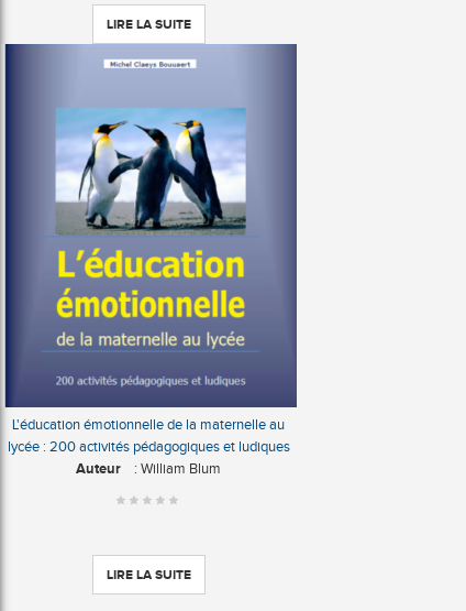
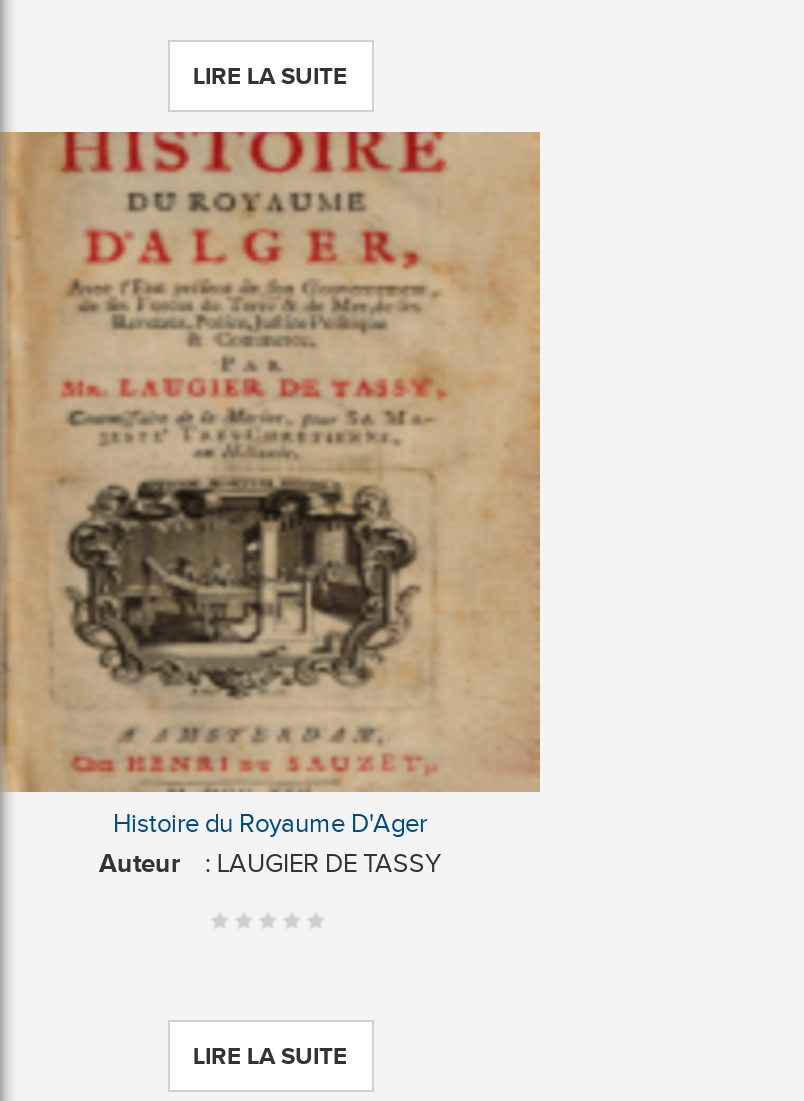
- [image]
- L'éducation émotionnelle de la maternelle au
- lycée : 200 activités pédagogiques et ludiques
- Auteur: William Blum
+ [image]
+ Histoire du Royaume D'Ager
+ Auteur: LAUGIER DE TASSY
